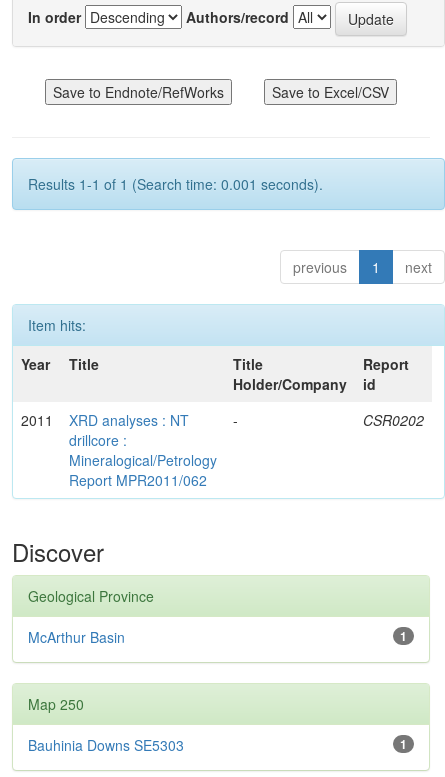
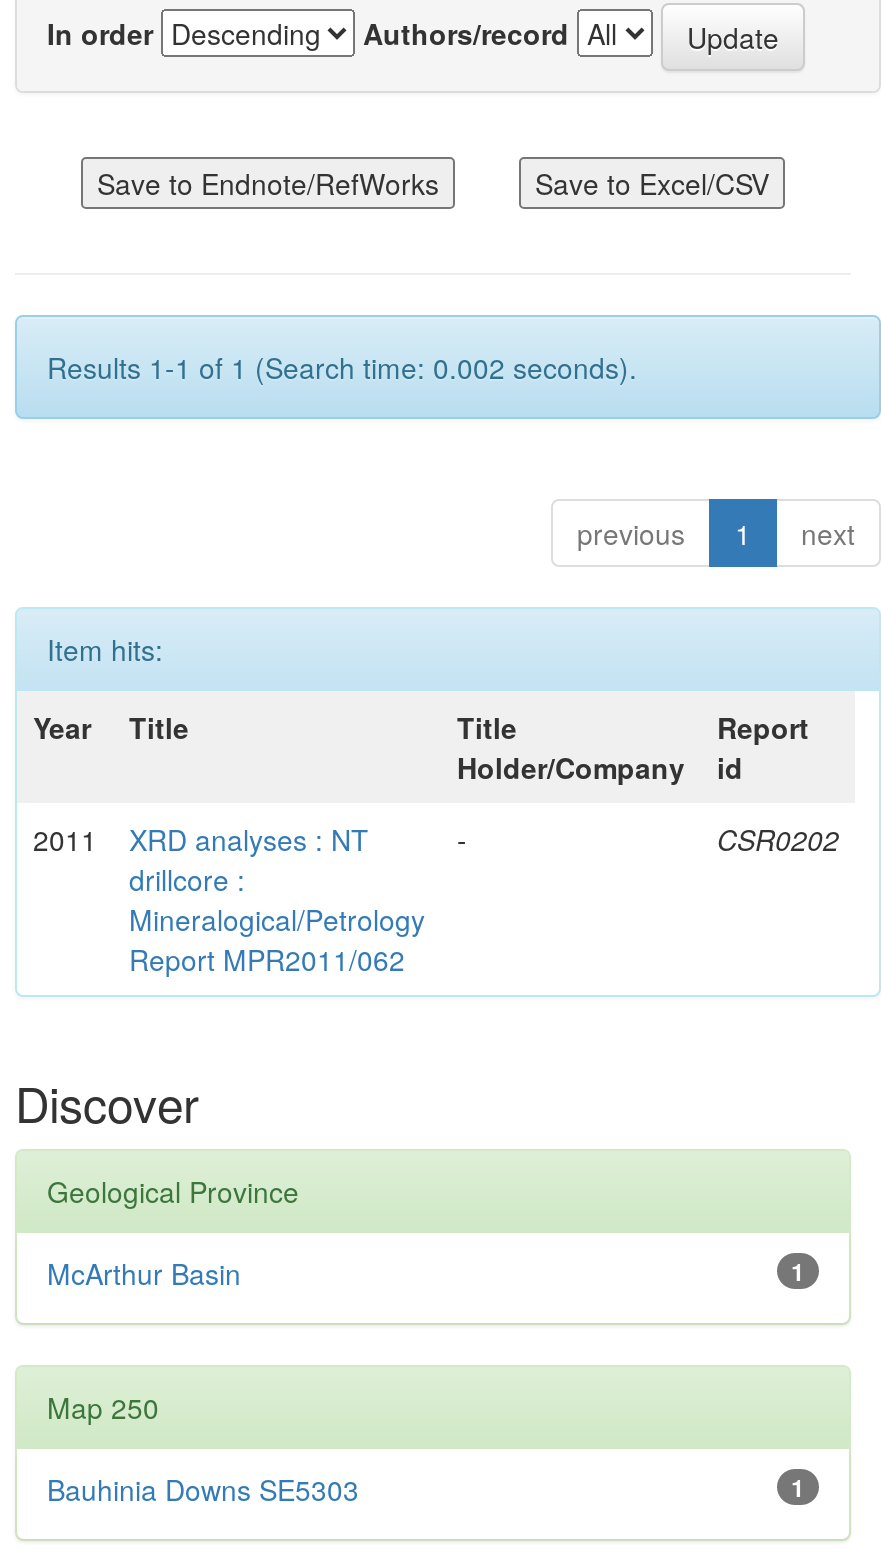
- Results 1-1 of 1 (Search time: 0.001 seconds).
+ Results 1-1 of 1 (Search time: 0.002 seconds).
